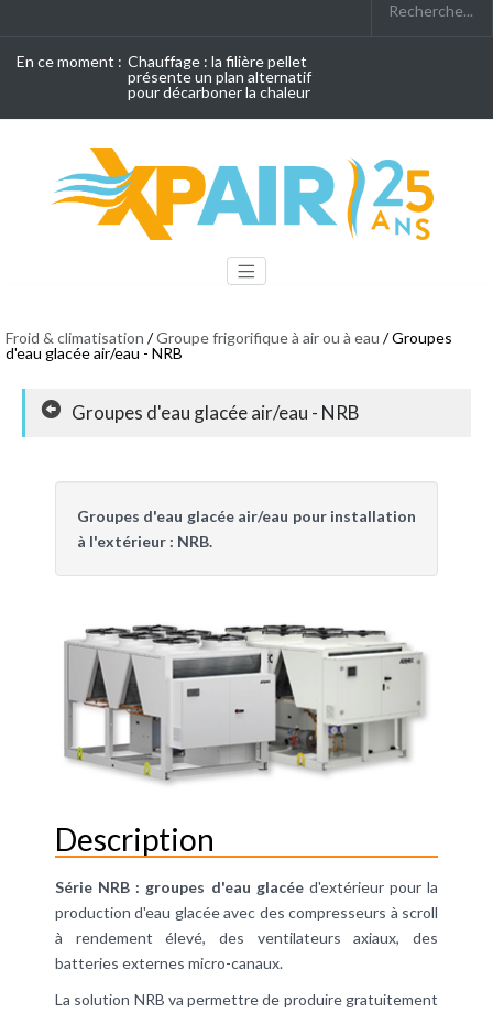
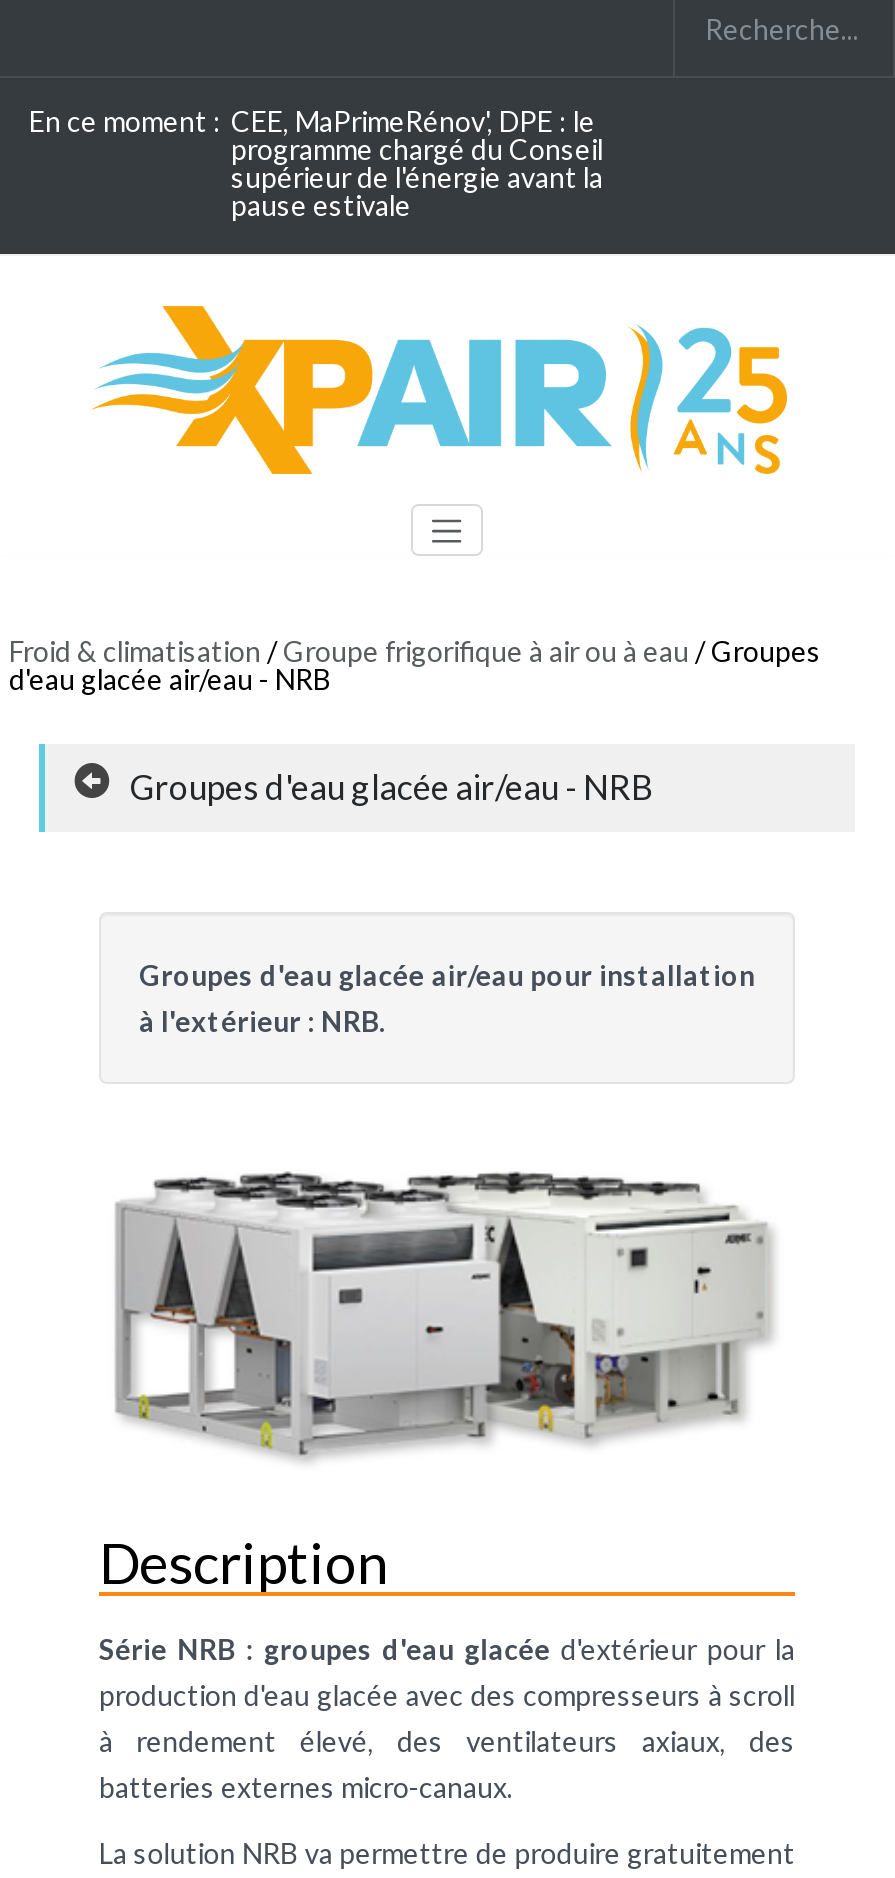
- En ce moment : Chauffage : la filière pellet
- présente un plan alternatif
- pour décarboner la chaleur
+ En ce moment : CEE, MaPrimeRénov', DPE : le
+ programme chargé du Conseil
+ supérieur de l'énergie avant la
+ pause estivale
